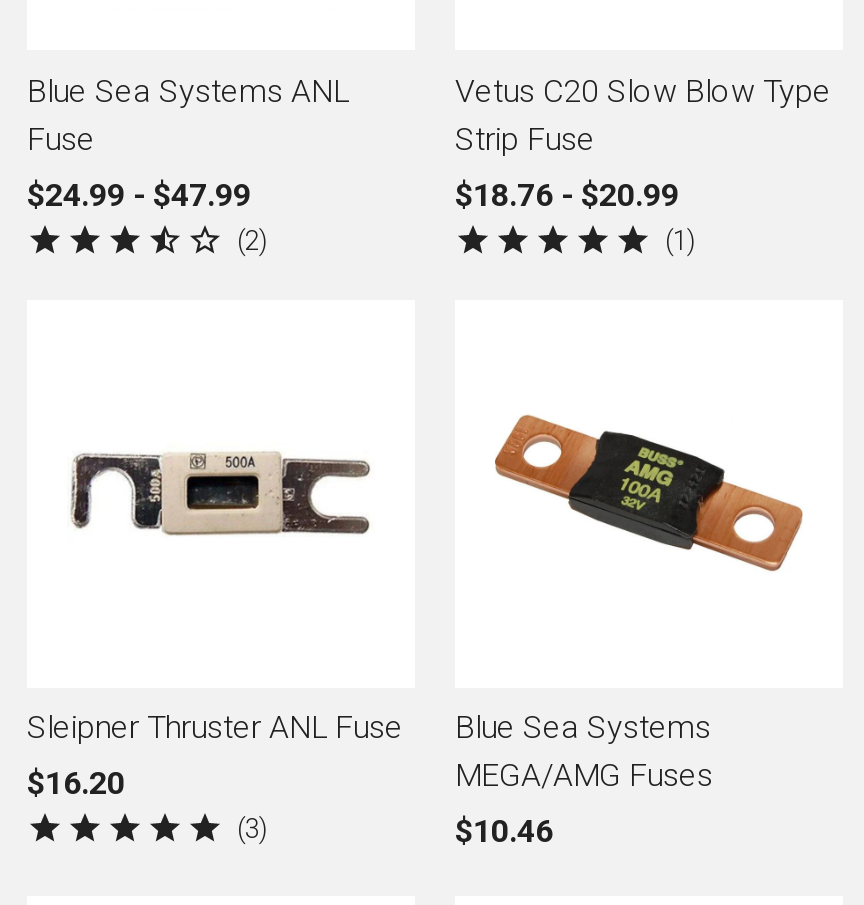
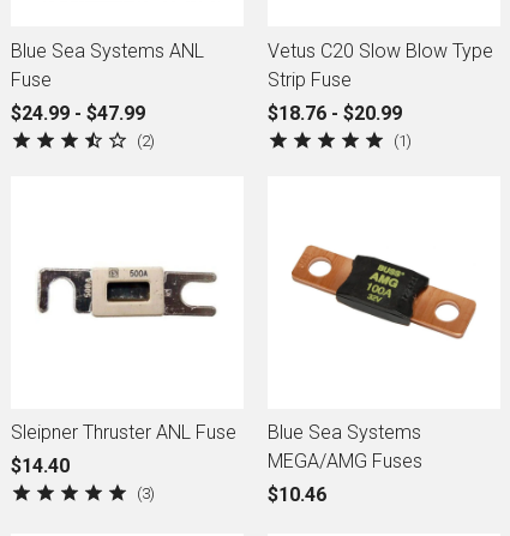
- $16.20
+ $14.40
